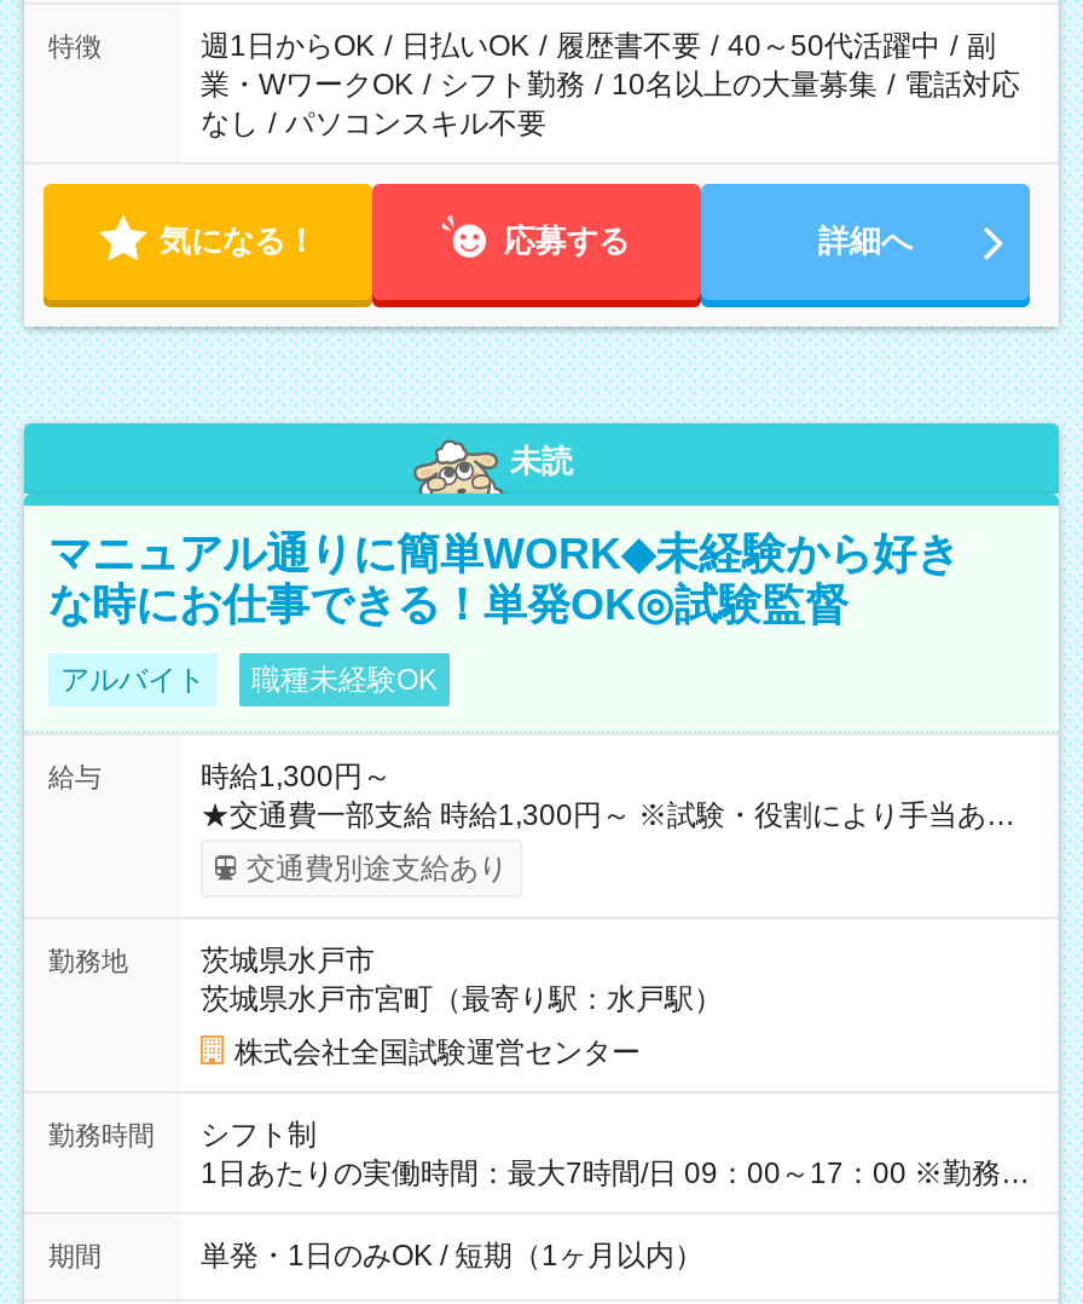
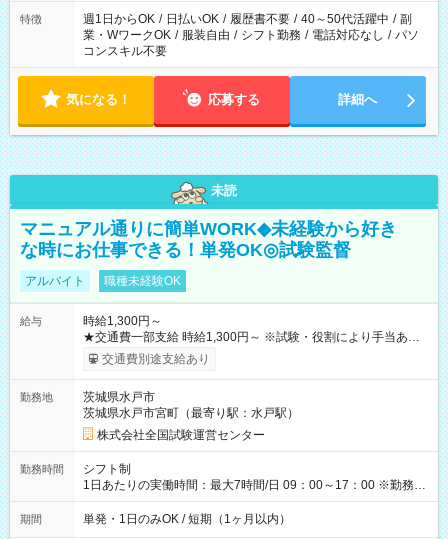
- 業・WワークOK / シフト勤務 / 10名以上の大量募集 / 電話対応
- なし / パソコンスキル不要
+ 業・WワークOK / 服装自由 / シフト勤務 / 電話対応なし / パソ
+ コンスキル不要
